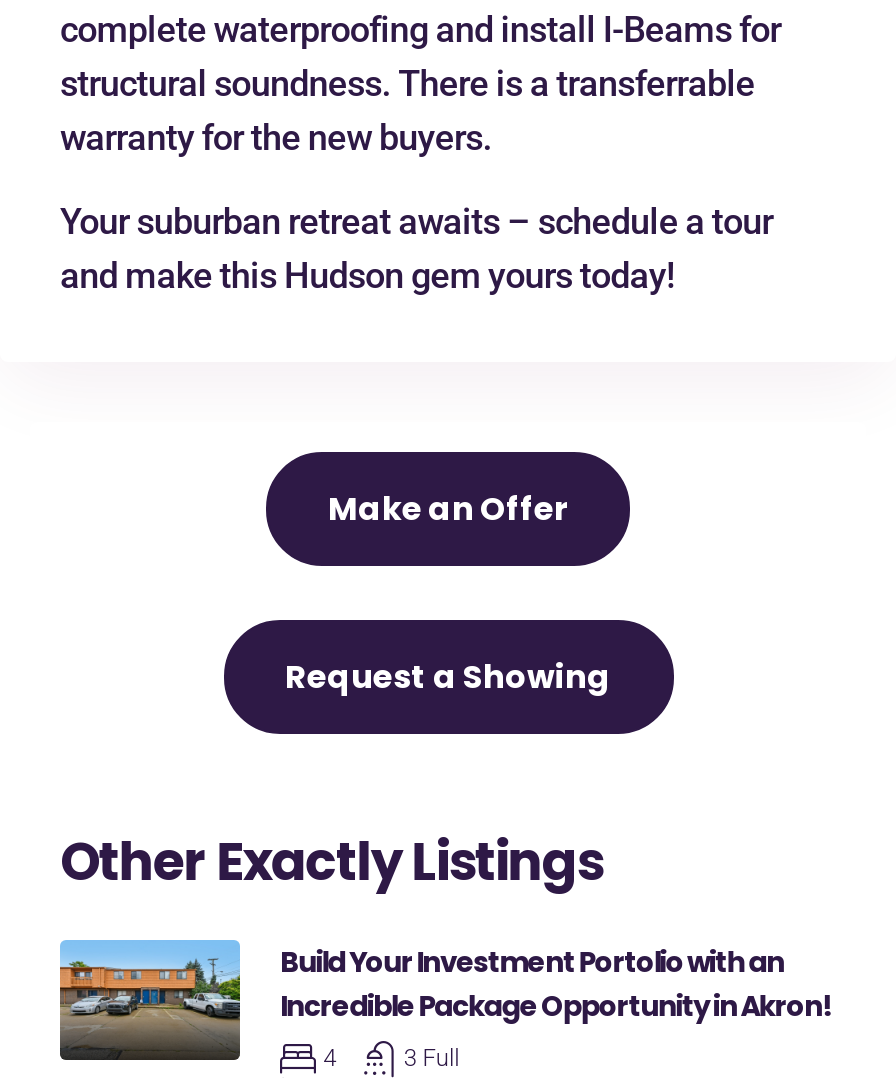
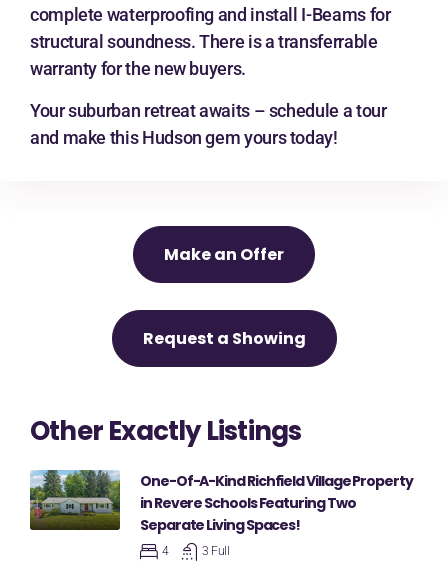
- [image]
- Build Your Investment Portolio with an
- Incredible Package Opportunity in Akron!
+ [image]
+ One-Of-A-Kind Richfield Village Property
+ in Revere Schools Featuring Two
+ Separate Living Spaces!
